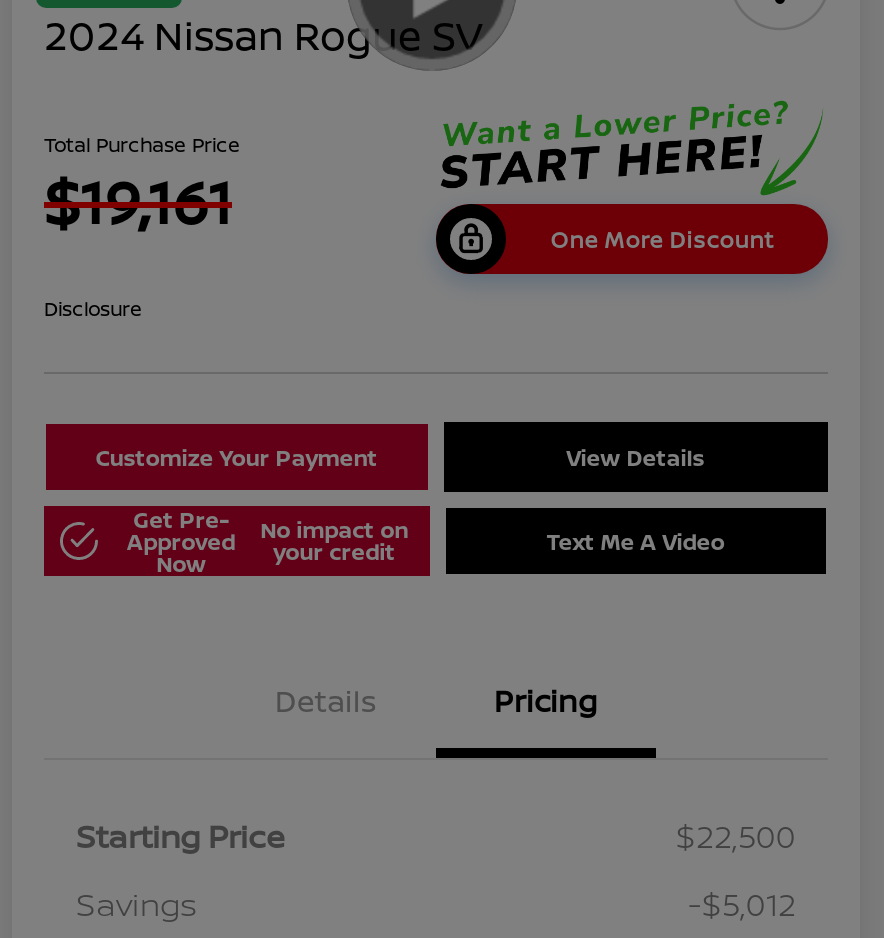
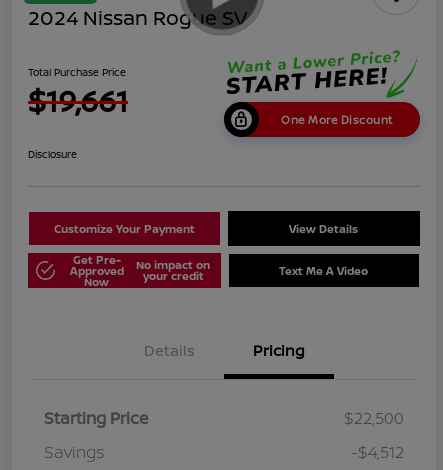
- $19,161
+ $19,661

- -$5,012
+ -$4,512
